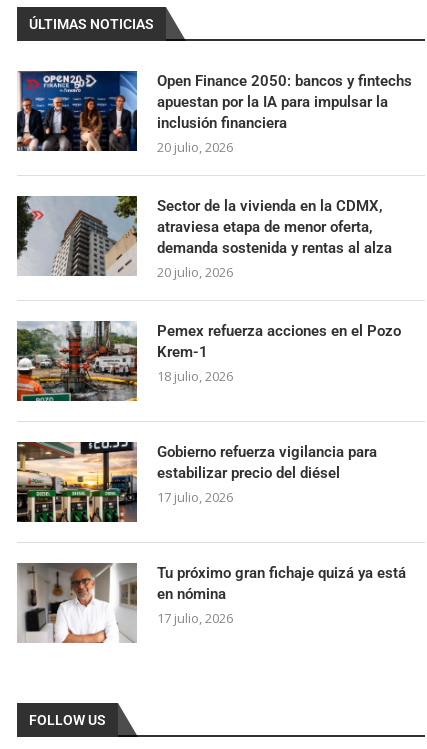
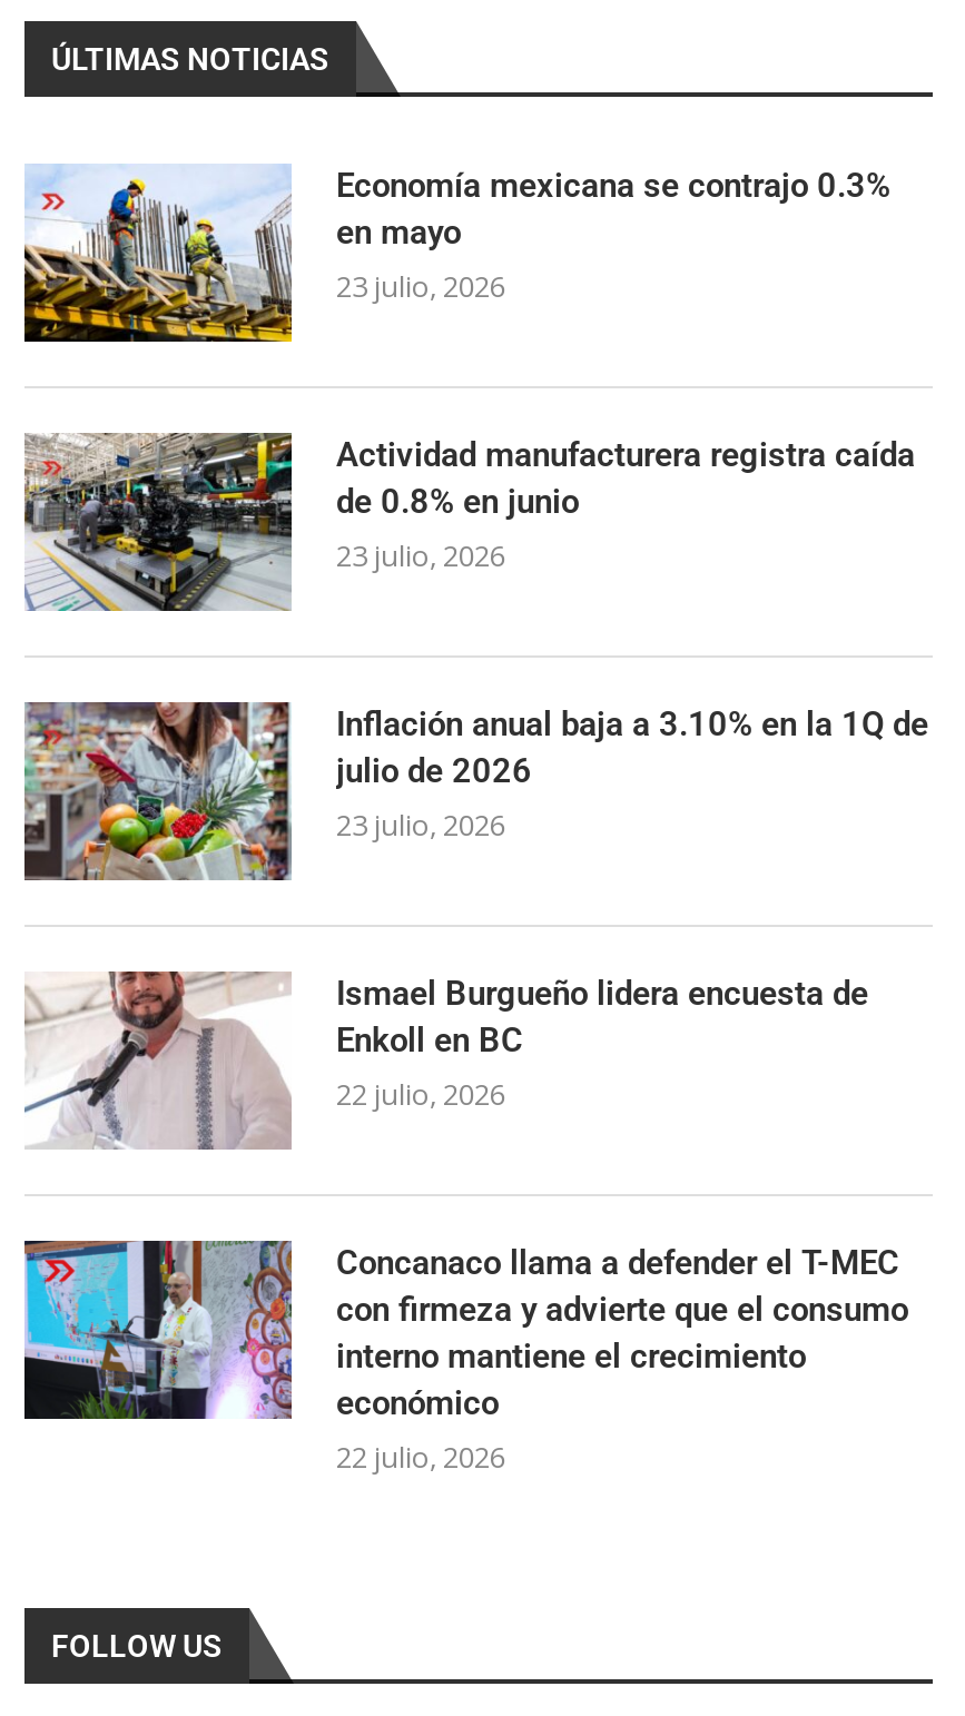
- [image]
- Open Finance 2050: bancos y fintechs
- apuestan por la IA para impulsar la
- inclusión financiera
- 20 julio, 2026
+ [image]
+ Economía mexicana se contrajo 0.3%
+ en mayo
+ 23 julio, 2026

- [image]
- Sector de la vivienda en la CDMX,
- atraviesa etapa de menor oferta,
- demanda sostenida y rentas al alza
- 20 julio, 2026
+ [image]
+ Actividad manufacturera registra caída
+ de 0.8% en junio
+ 23 julio, 2026

- [image]
- Pemex refuerza acciones en el Pozo
- Krem-1
- 18 julio, 2026
+ [image]
+ Inflación anual baja a 3.10% en la 1Q de
+ julio de 2026
+ 23 julio, 2026

- [image]
- Gobierno refuerza vigilancia para
- estabilizar precio del diésel
- 17 julio, 2026
+ [image]
+ Ismael Burgueño lidera encuesta de
+ Enkoll en BC
+ 22 julio, 2026

- [image]
- Tu próximo gran fichaje quizá ya está
- en nómina
- 17 julio, 2026
+ [image]
+ Concanaco llama a defender el T-MEC
+ con firmeza y advierte que el consumo
+ interno mantiene el crecimiento
+ económico
+ 22 julio, 2026
